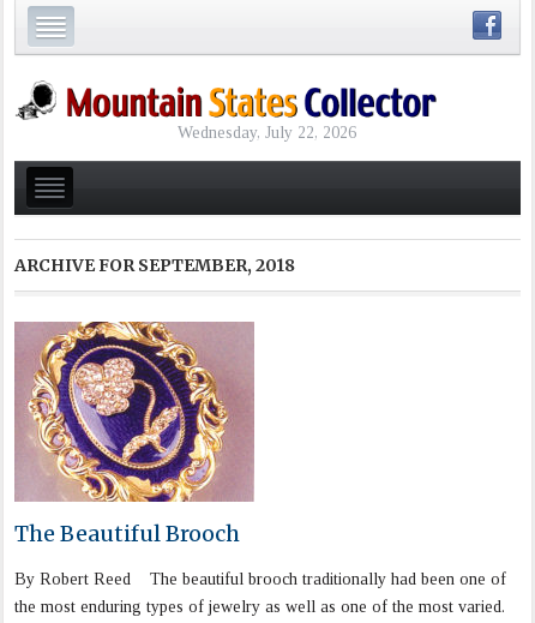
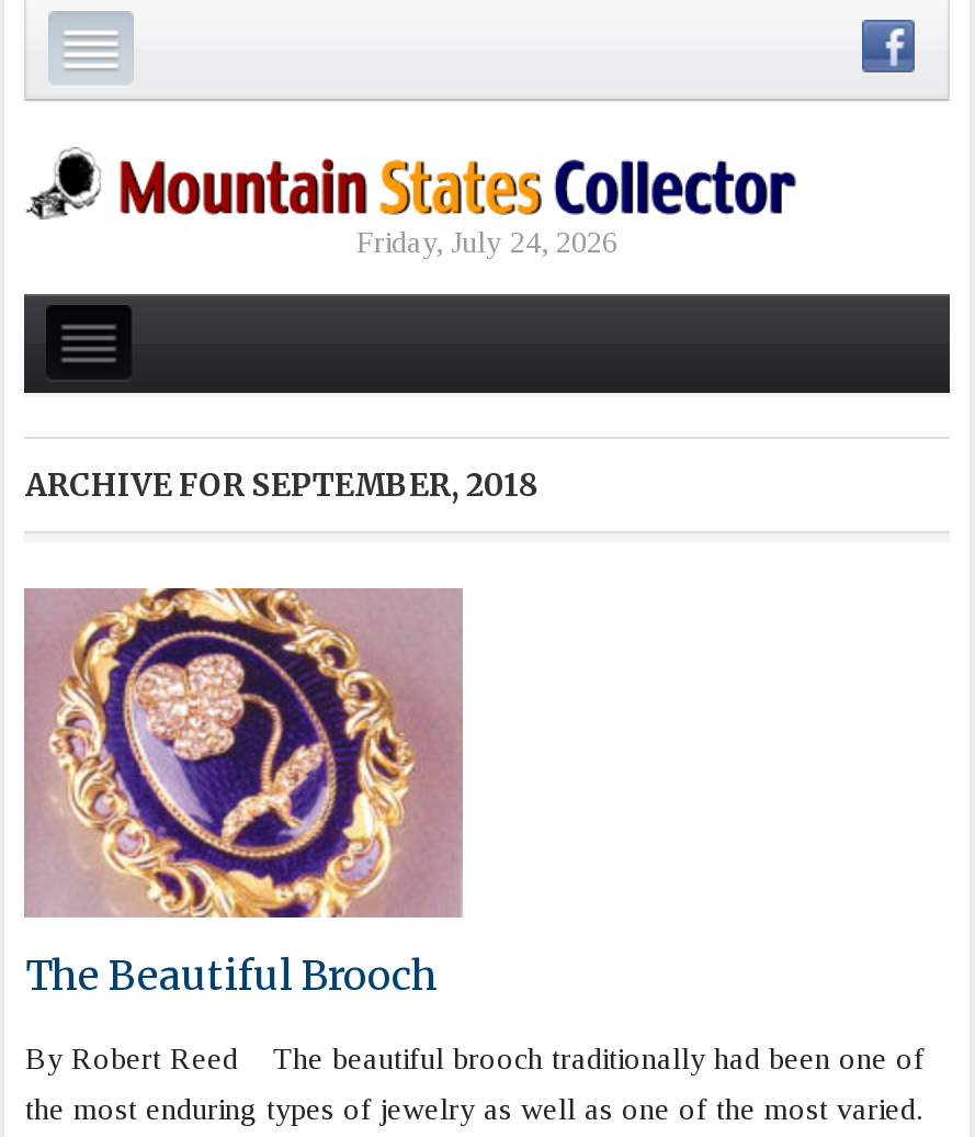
- Wednesday, July 22, 2026
+ Friday, July 24, 2026
